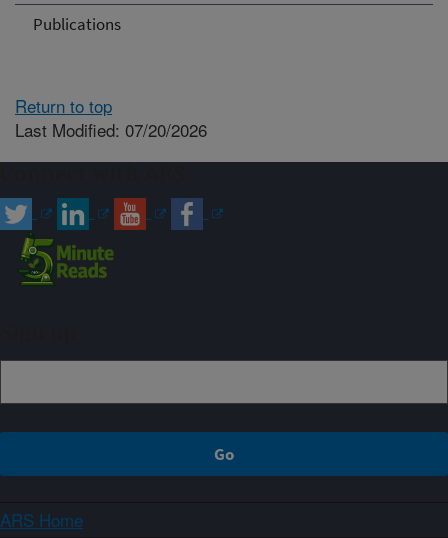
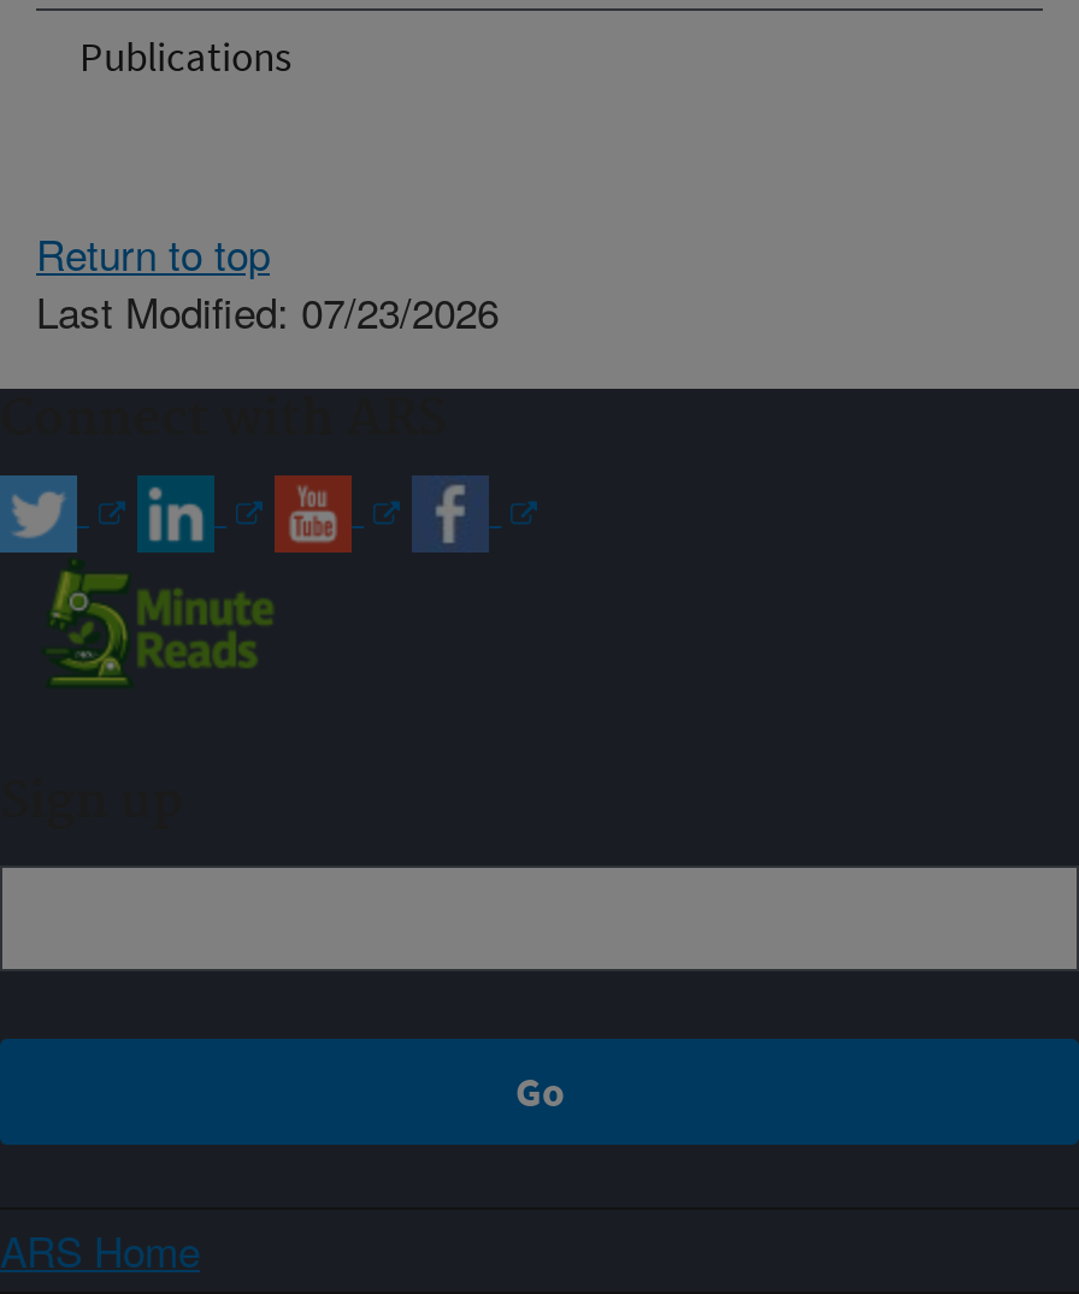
- Last Modified: 07/20/2026
+ Last Modified: 07/23/2026
